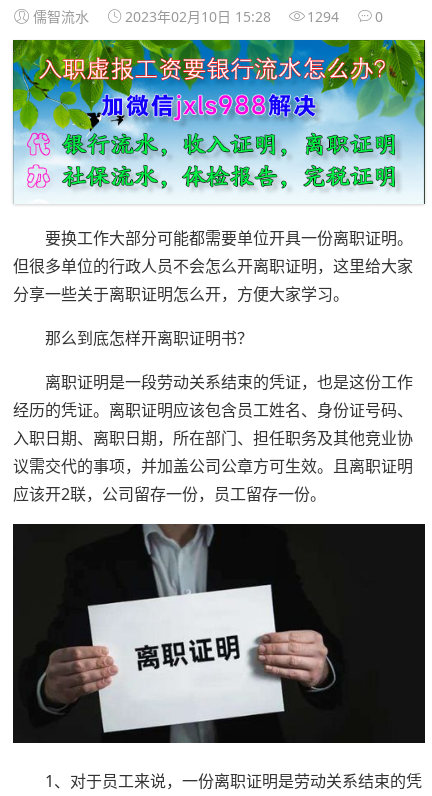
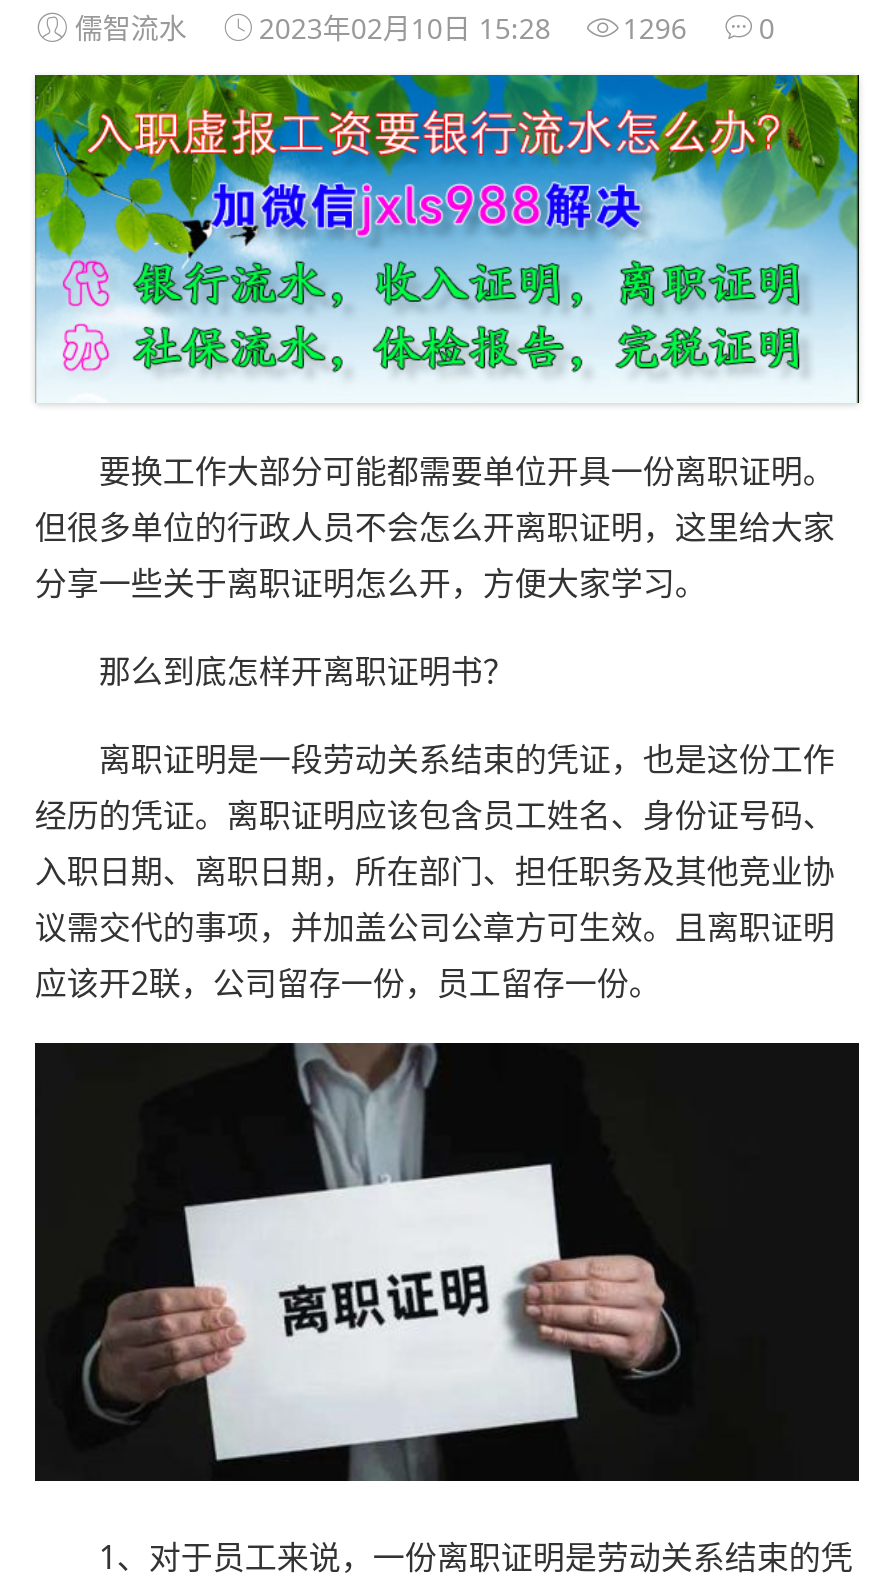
- 儒智流水 2023年02月10日 15:28 1294 0
+ 儒智流水 2023年02月10日 15:28 1296 0
